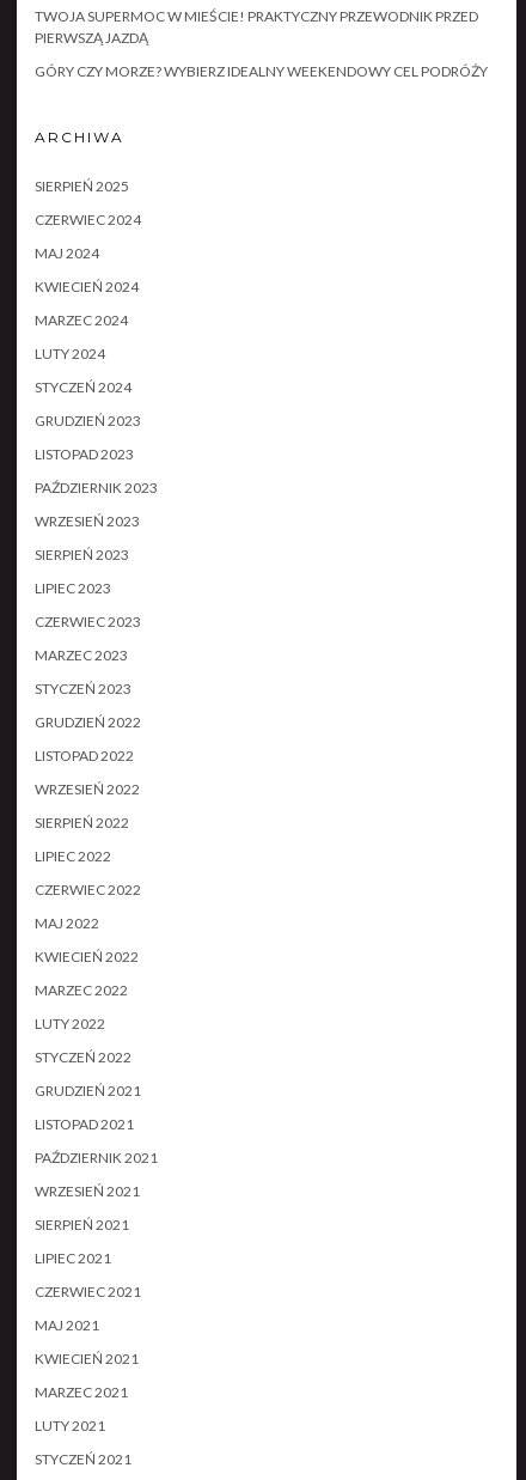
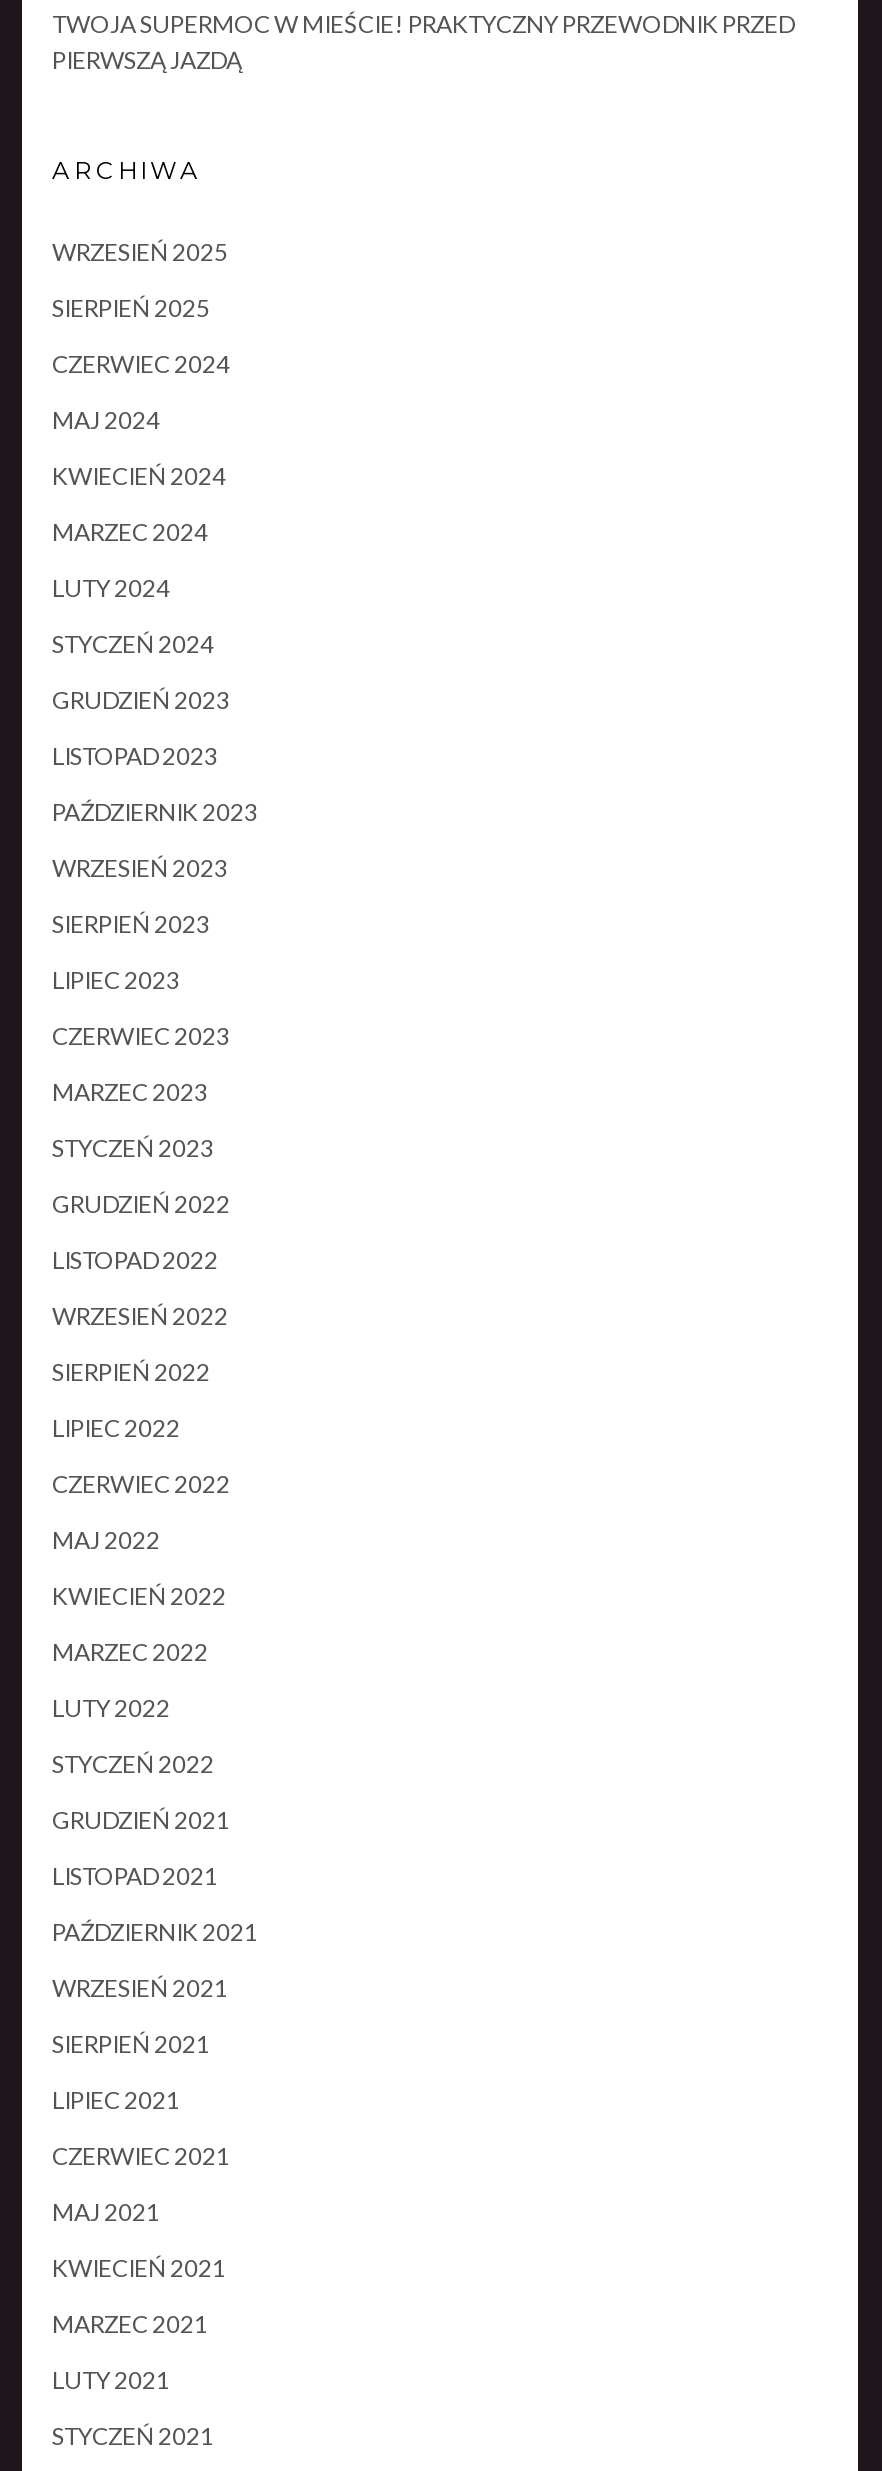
- GÓRY CZY MORZE? WYBIERZ IDEALNY WEEKENDOWY CEL PODRÓŻY

moved up: ARCHIWA

+ WRZESIEŃ 2025
